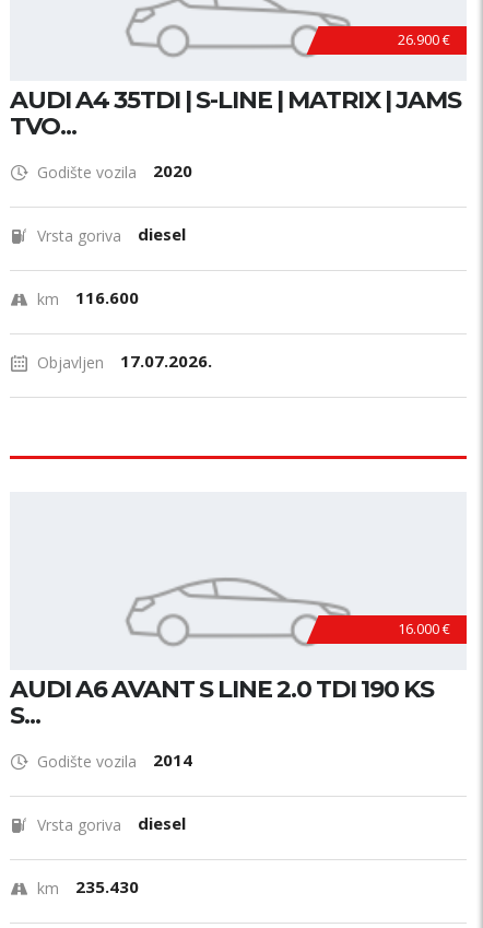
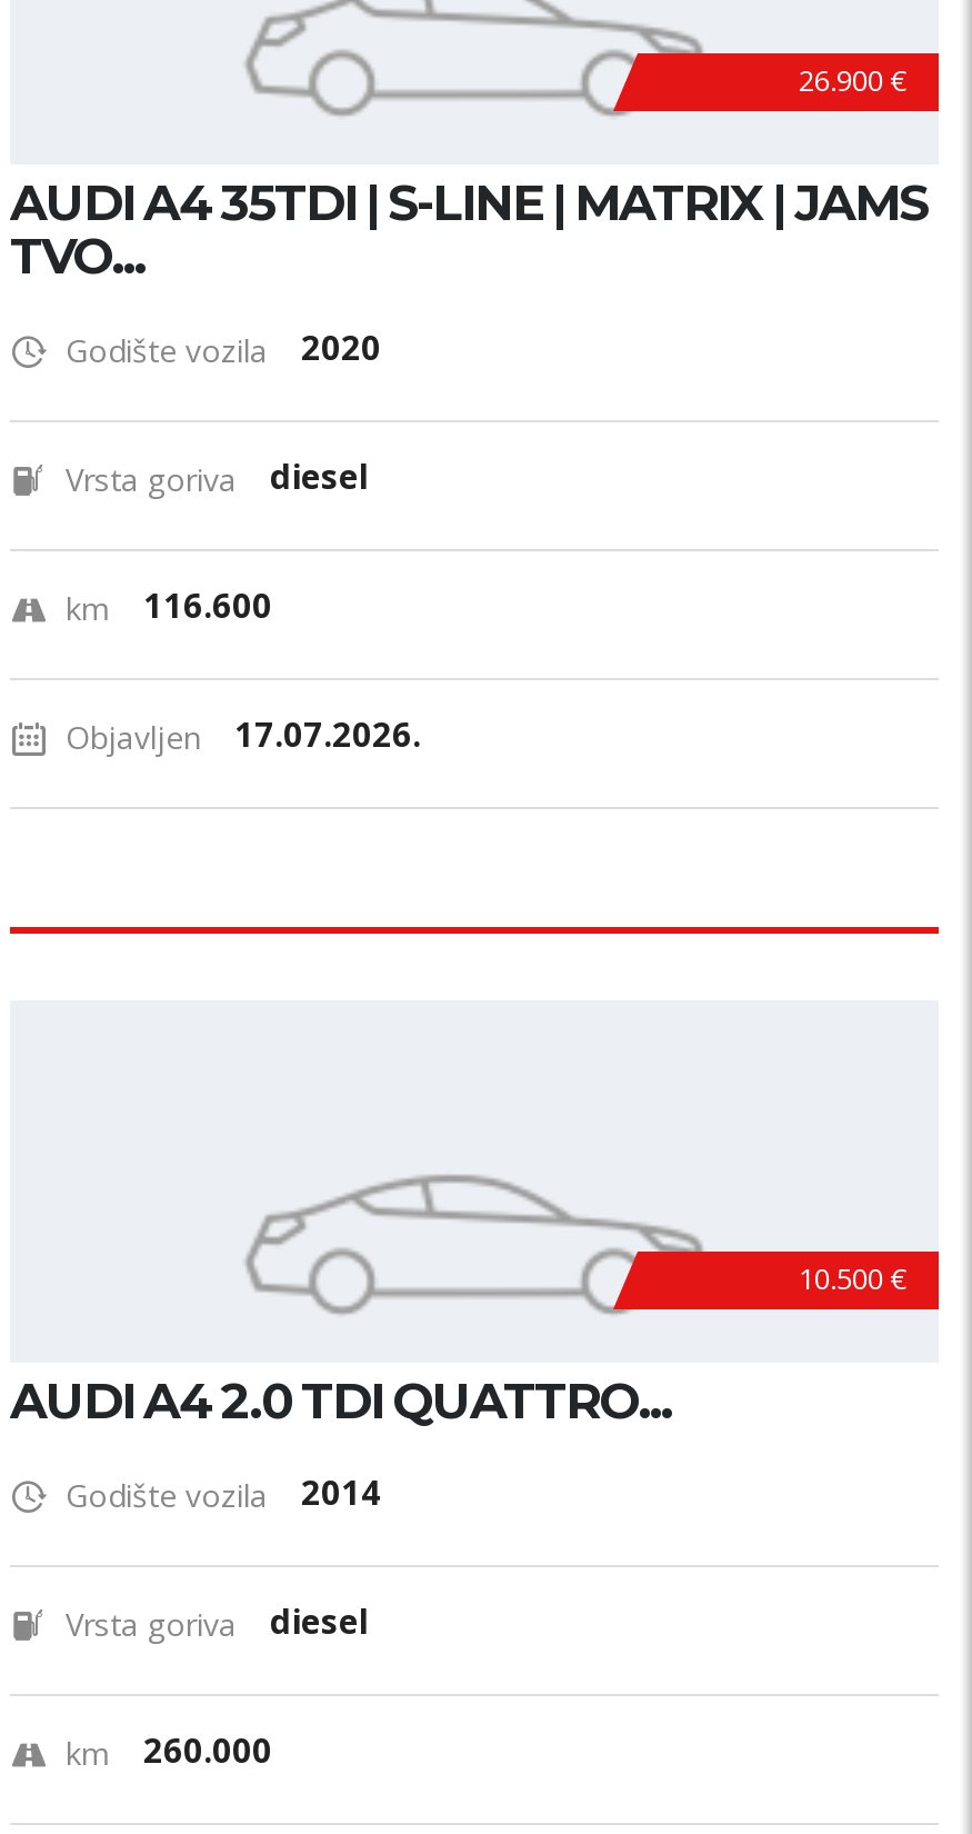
- 16.000 €
+ 10.500 €

- AUDI A6 AVANT S LINE 2.0 TDI 190 KS
- S...
+ AUDI A4 2.0 TDI QUATTRO...

- km 235.430
+ km 260.000
